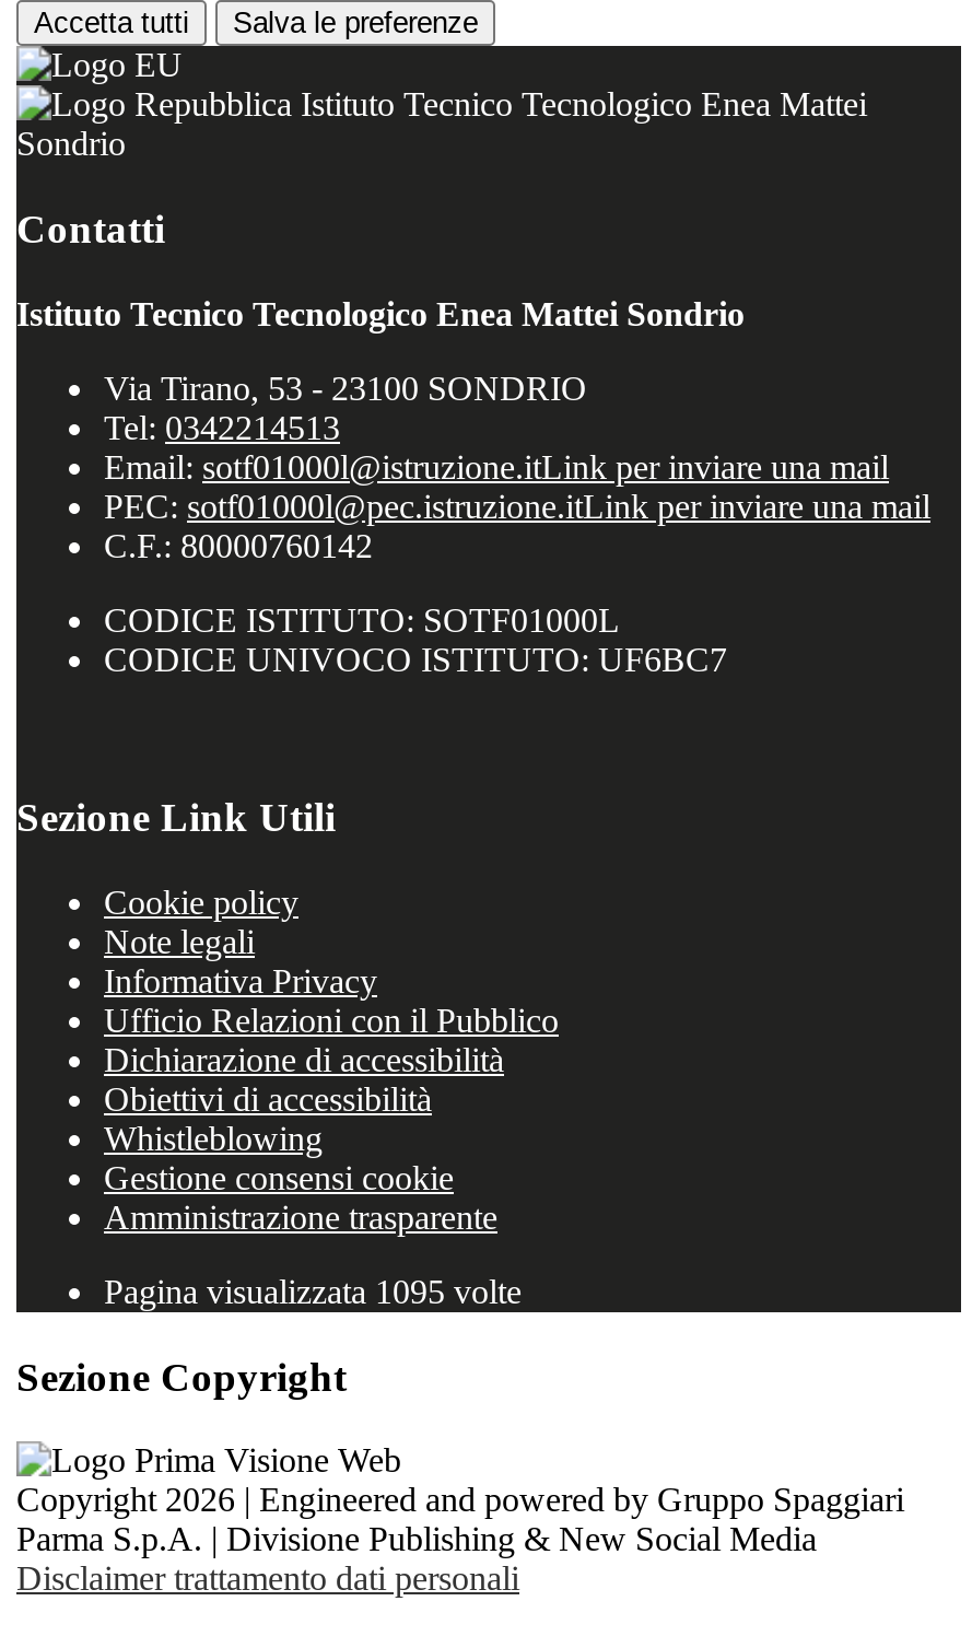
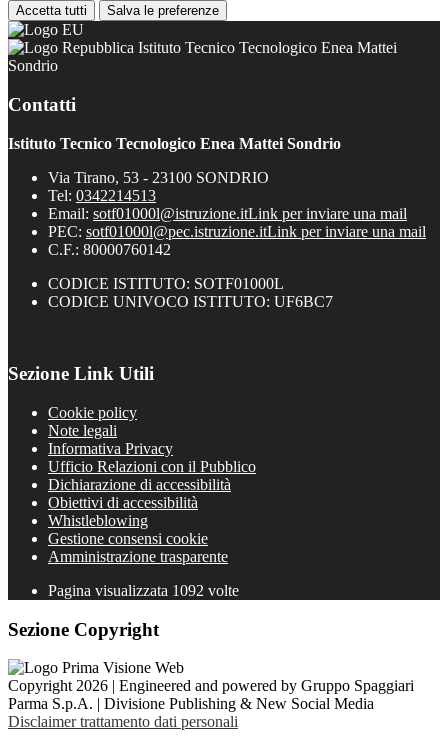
- Pagina visualizzata 1095 volte
+ Pagina visualizzata 1092 volte
